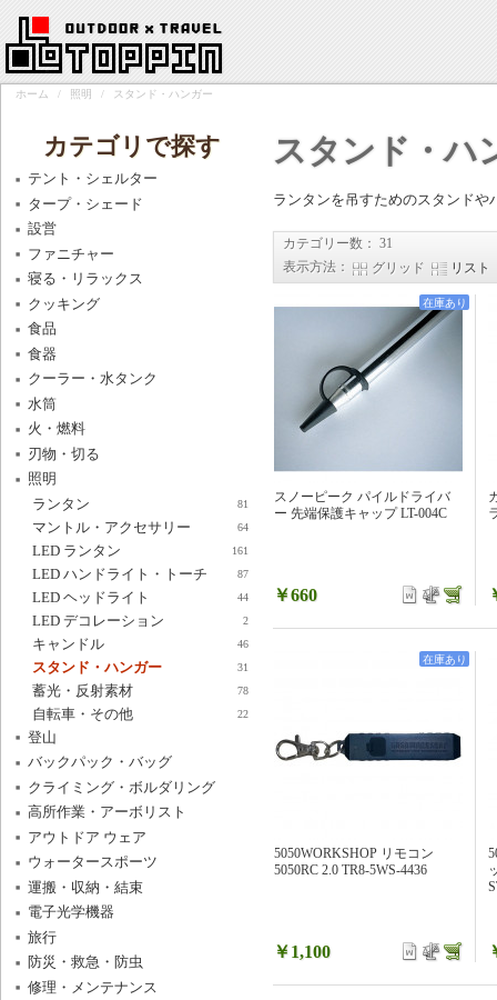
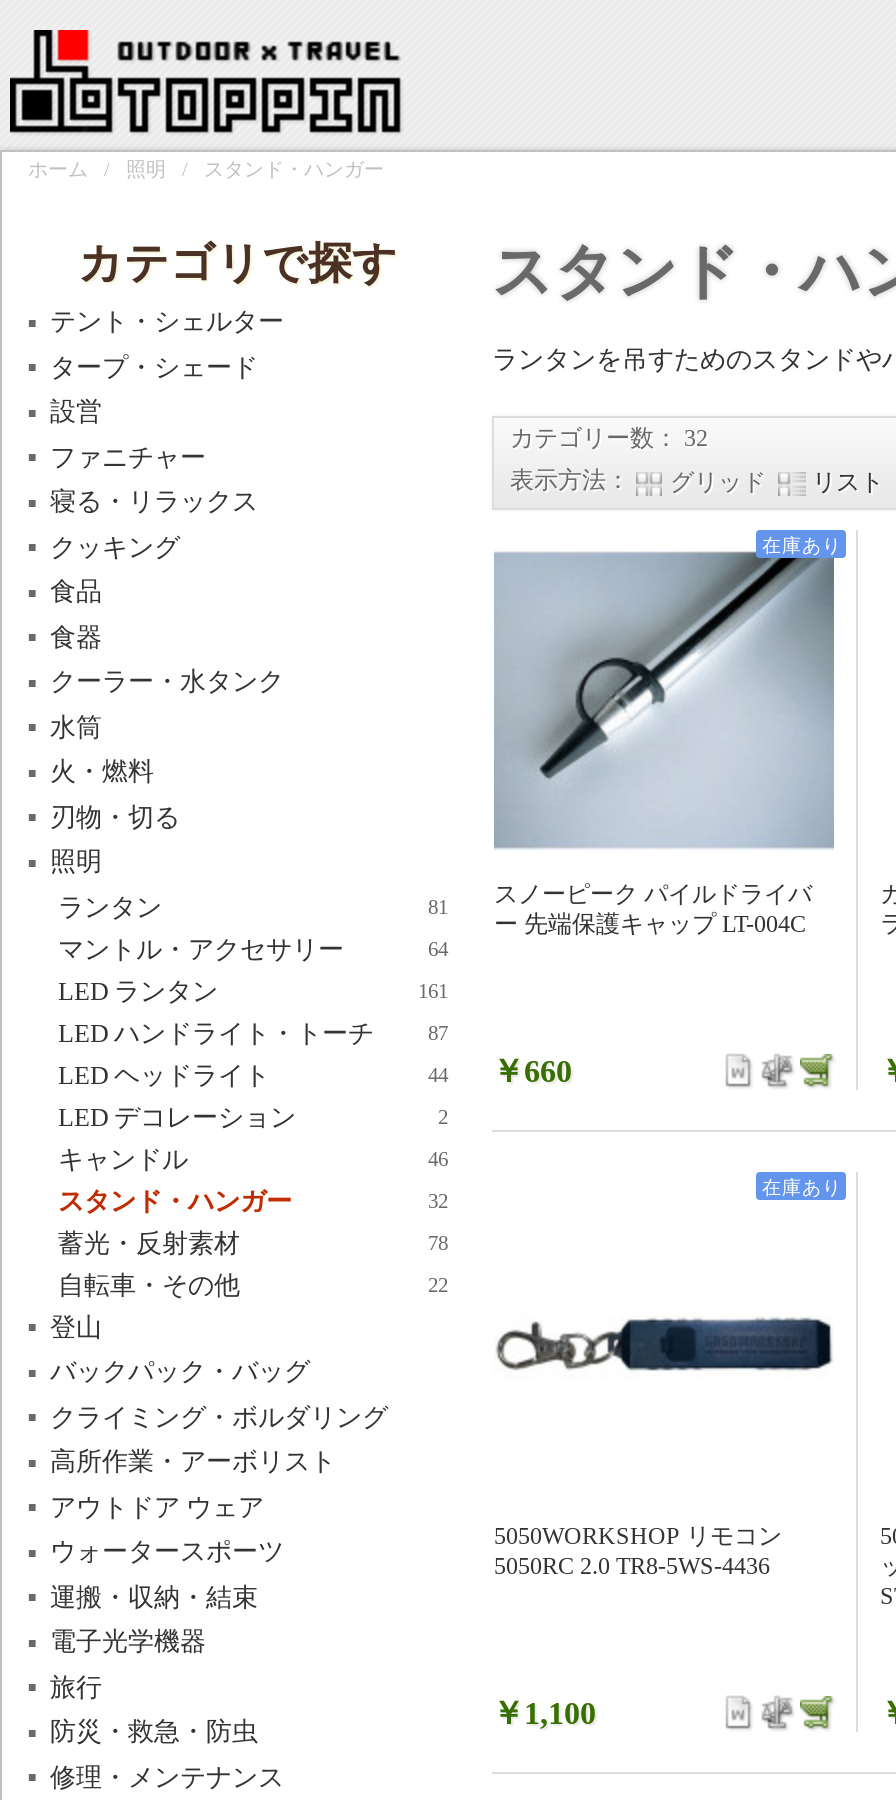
- カテゴリー数： 31
+ カテゴリー数： 32

- 31
+ 32
